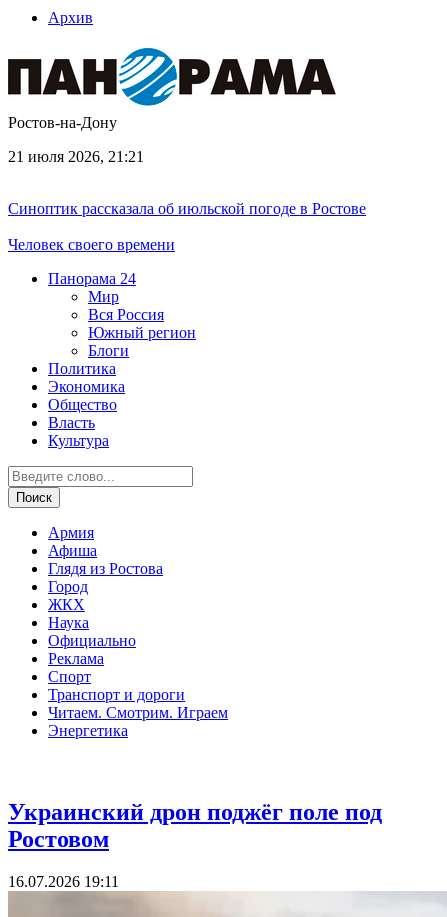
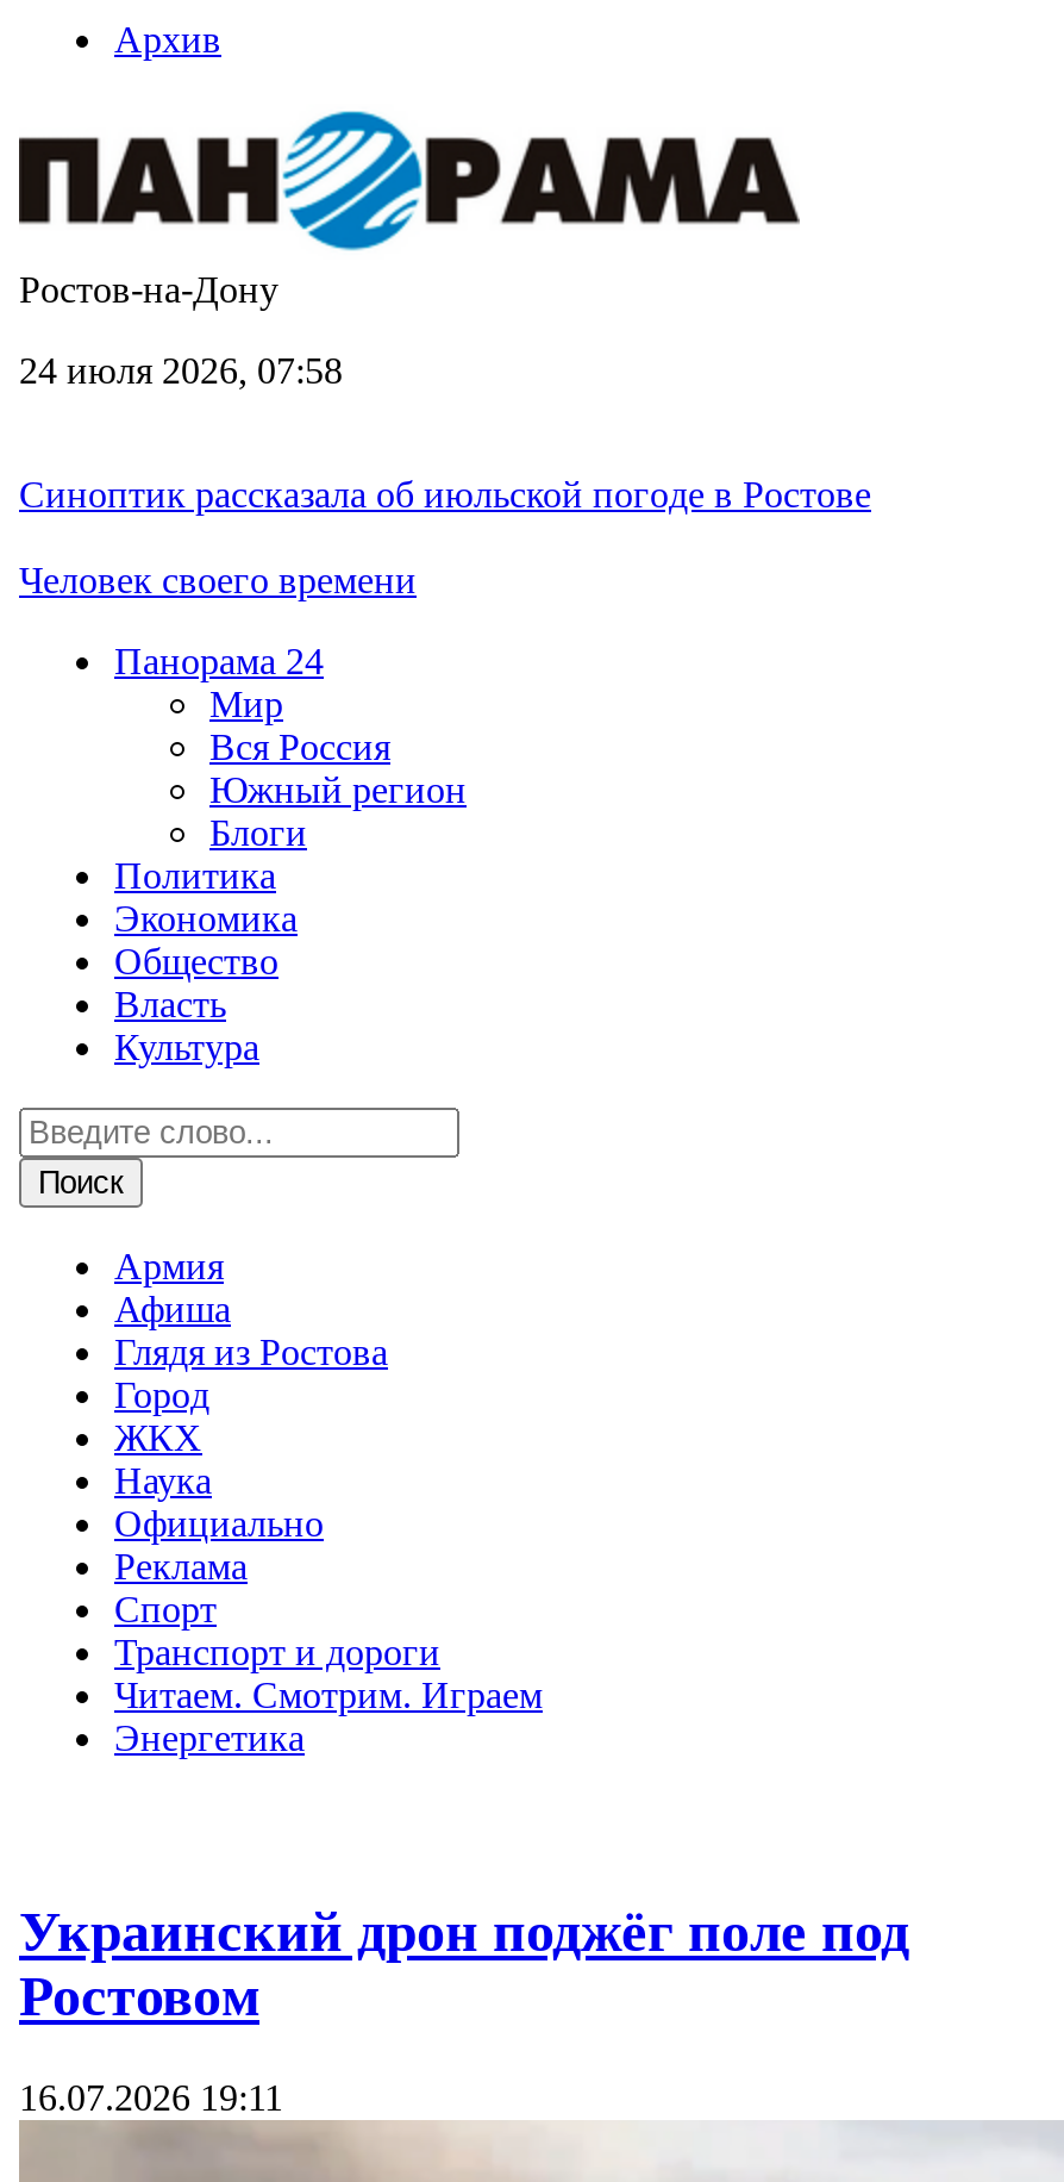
- 21 июля 2026, 21:21
+ 24 июля 2026, 07:58
